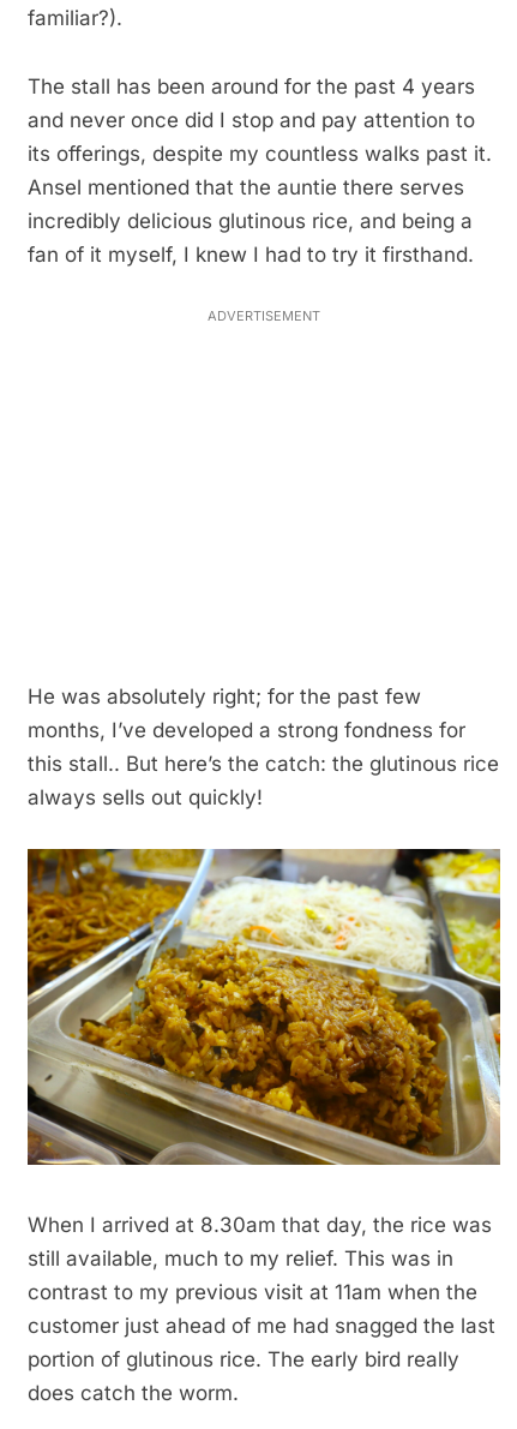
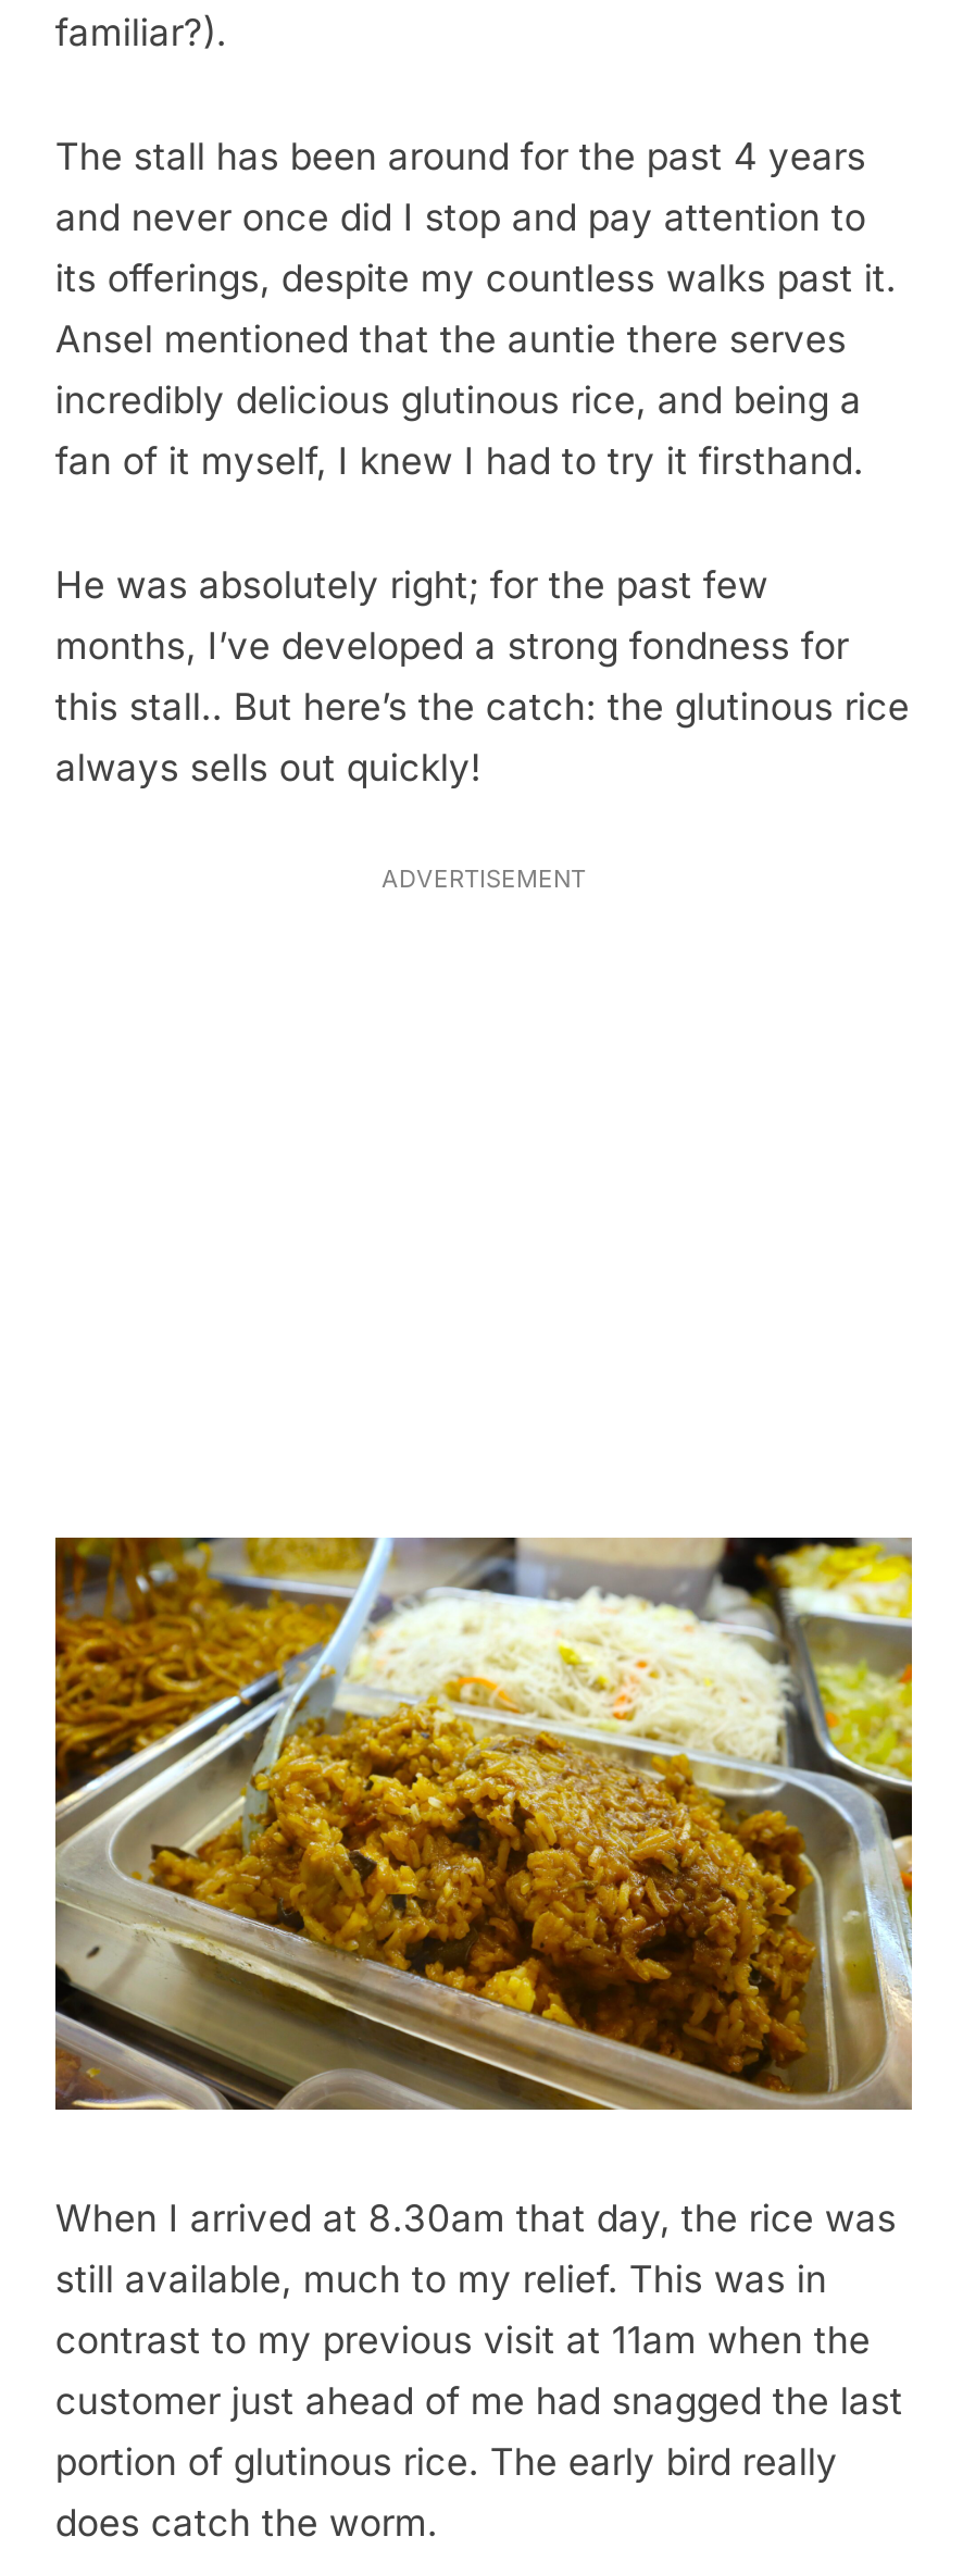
moved down: ADVERTISEMENT

moved up: He was absolutely right; for the past few | months, I’ve developed a strong fondness for | this stall.. But here’s the catch: the glutinous rice | always sells out quickly!
